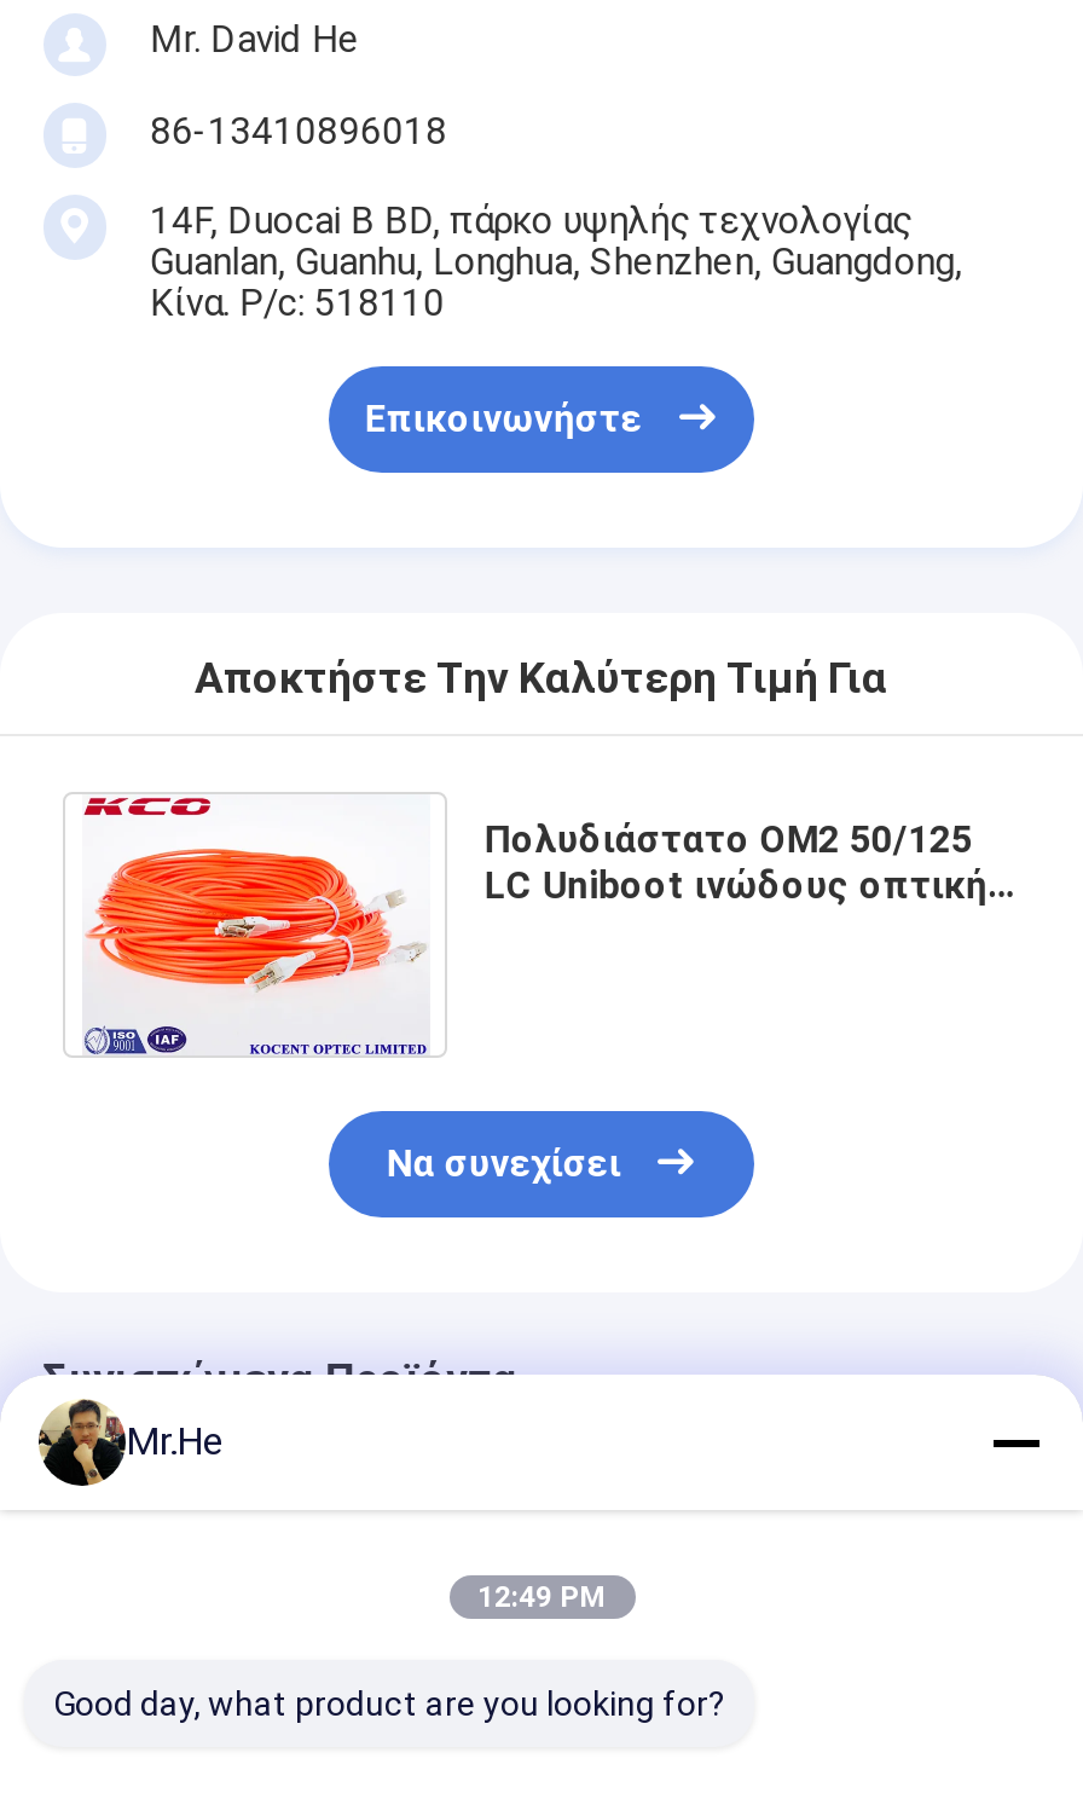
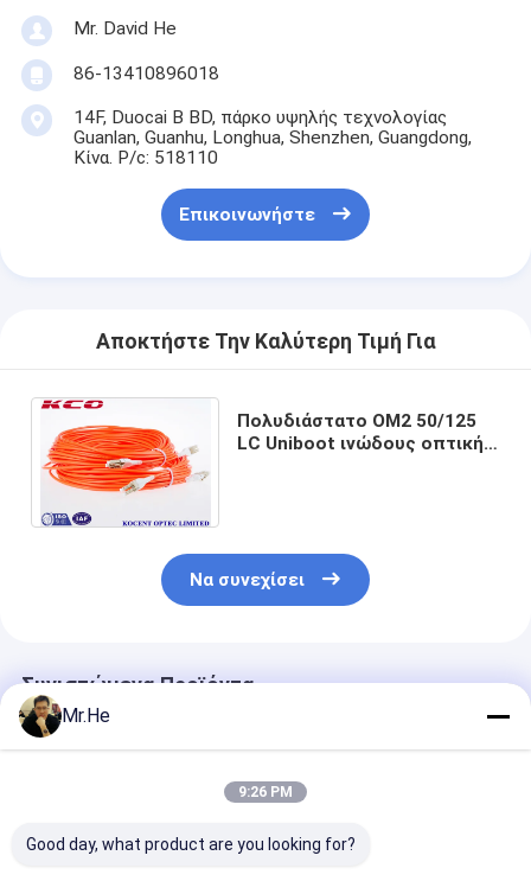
- 12:49 PM
+ 9:26 PM
